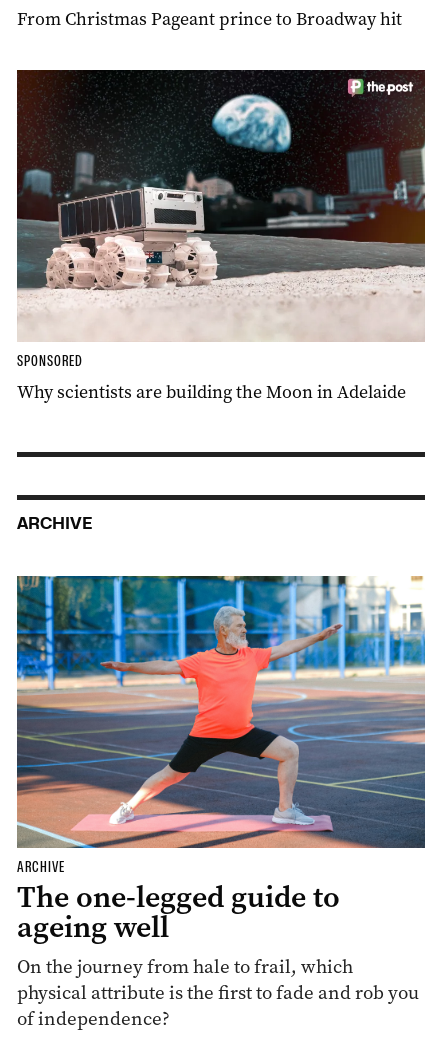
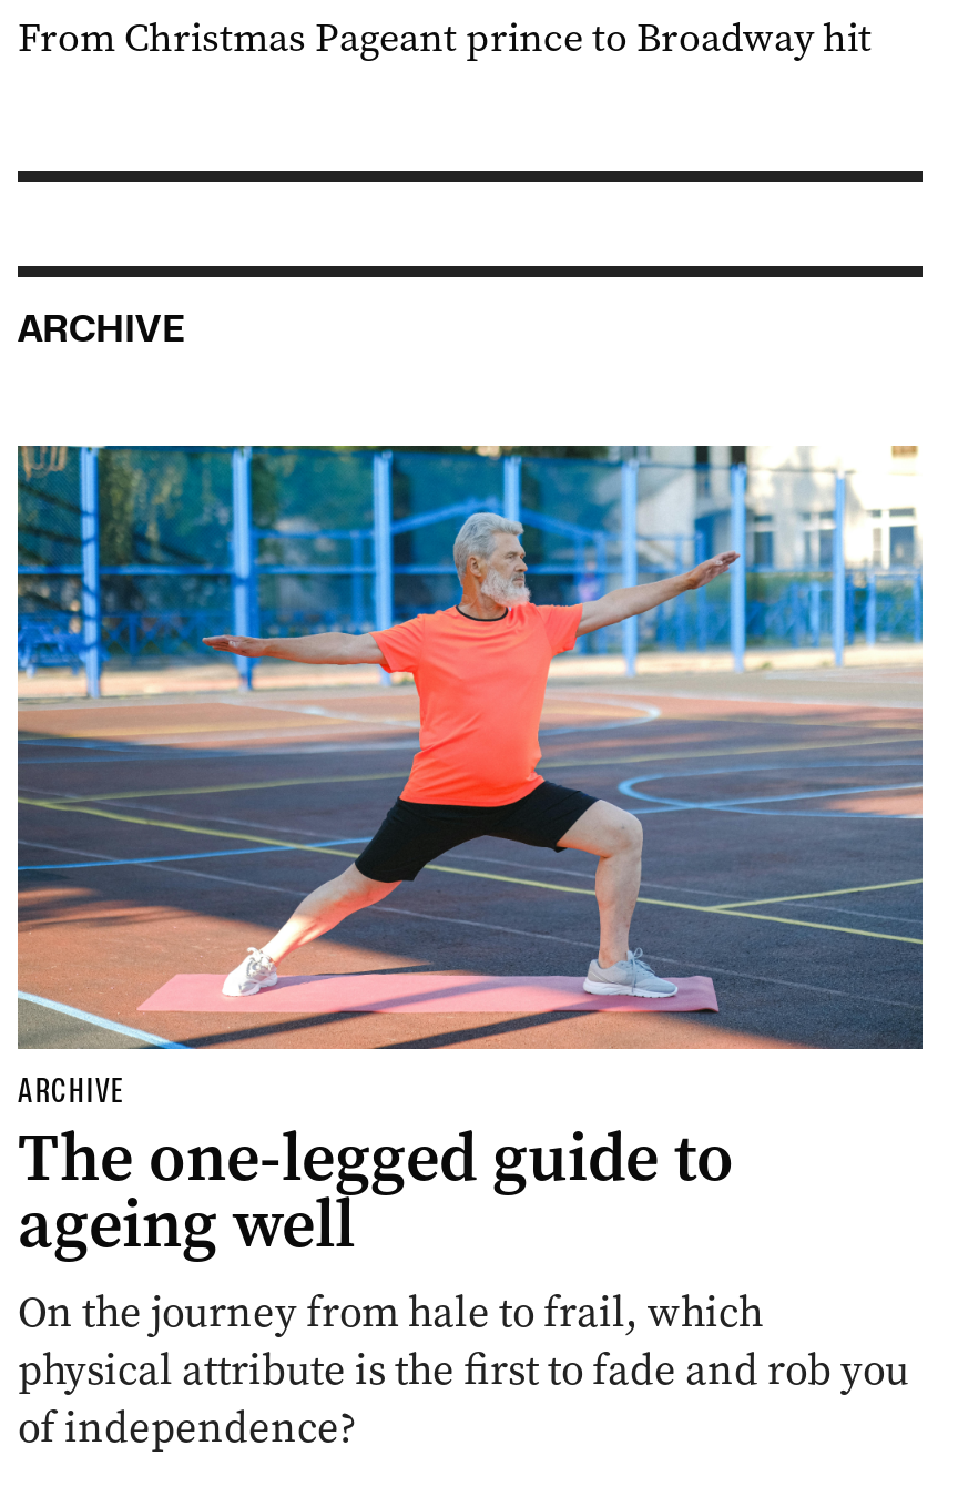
- [image]
- SPONSORED
- Why scientists are building the Moon in Adelaide
